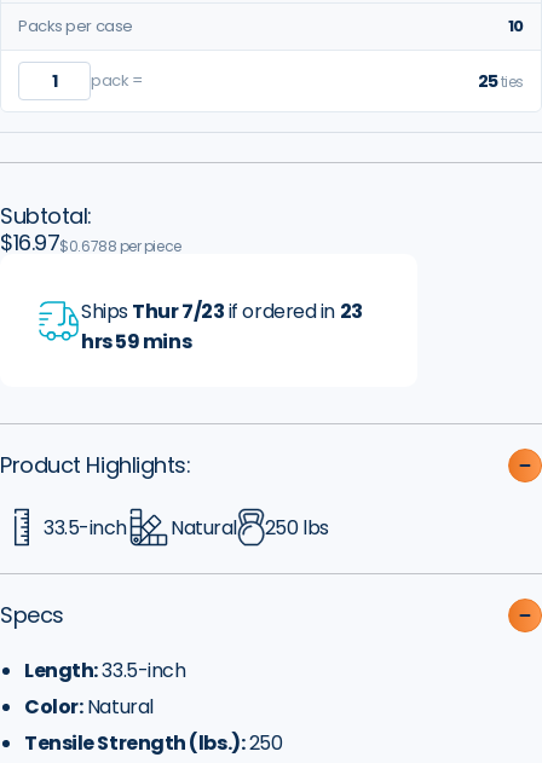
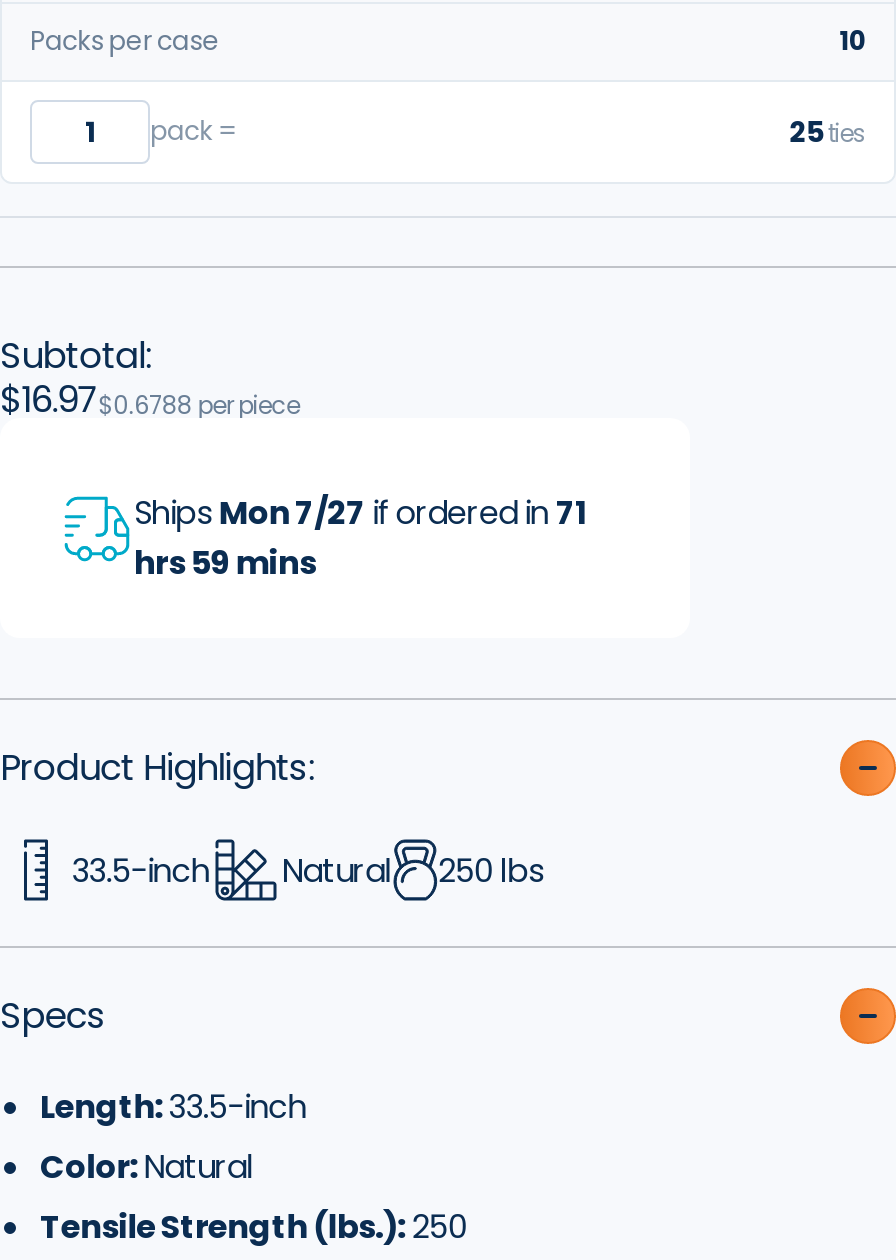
- Ships Thur 7/23 if ordered in 23
+ Ships Mon 7/27 if ordered in 71
